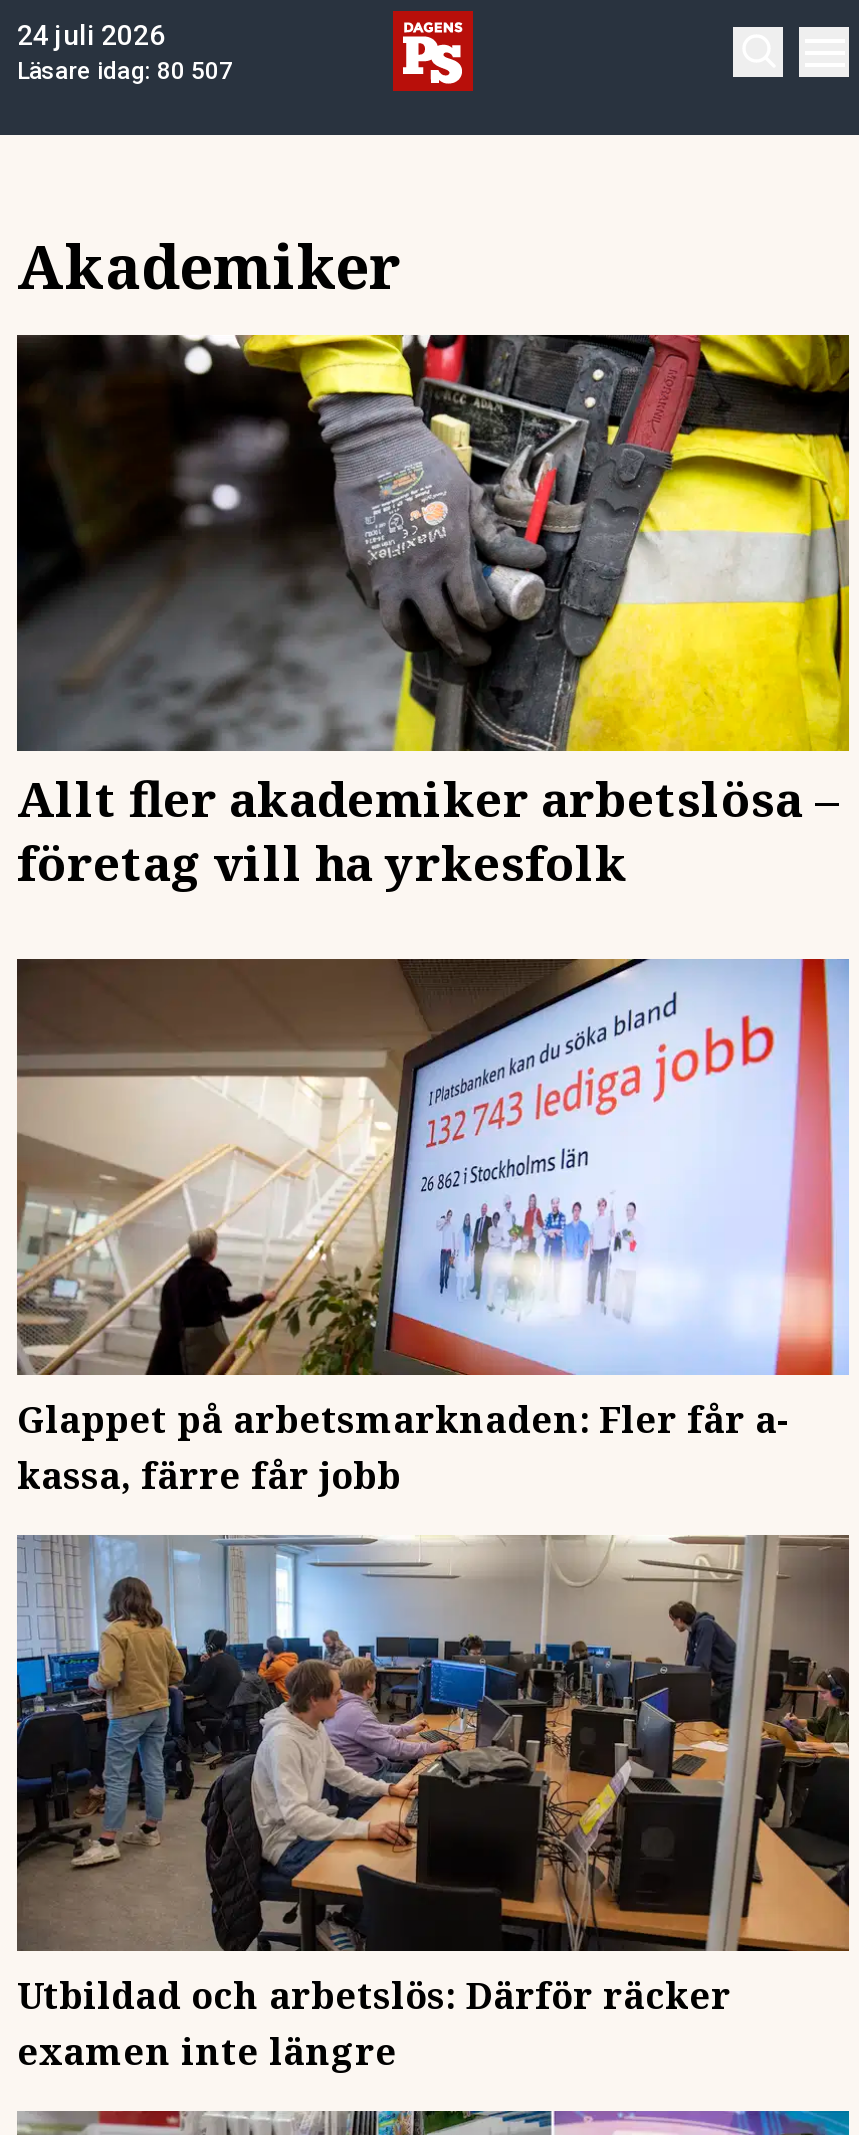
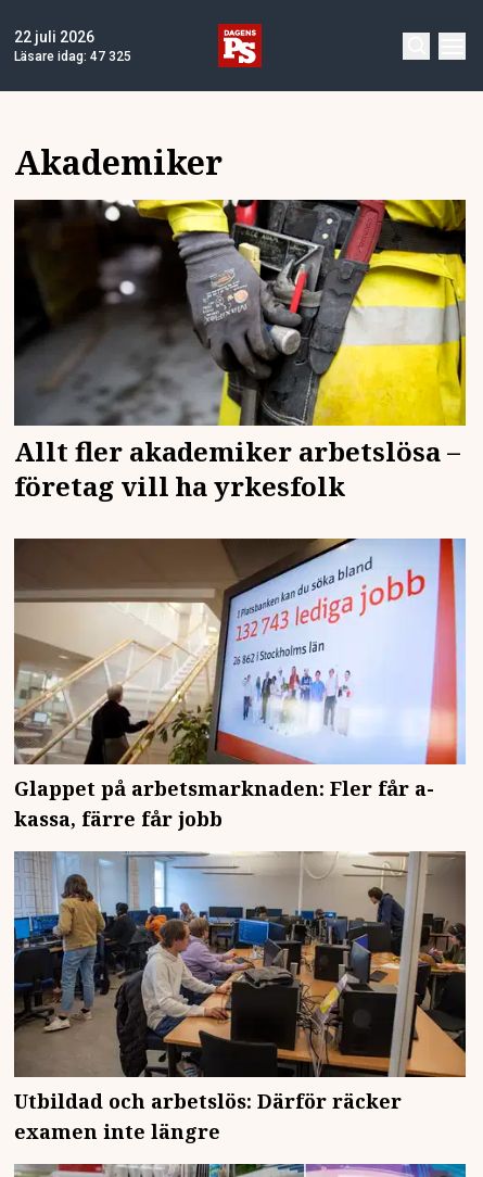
- 24 juli 2026
+ 22 juli 2026

- Läsare idag: 80 507
+ Läsare idag: 47 325
